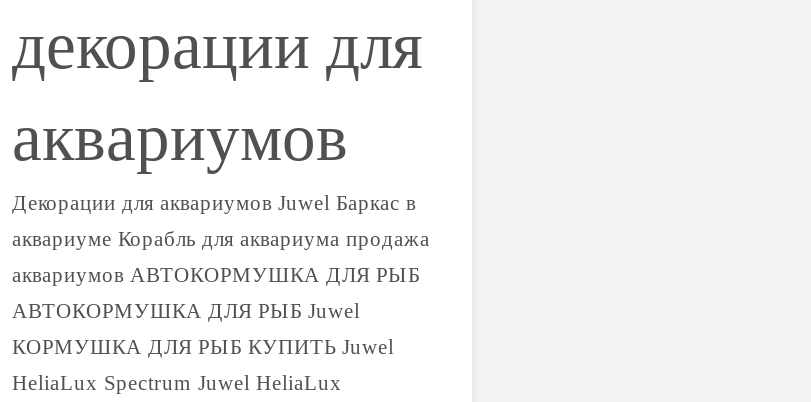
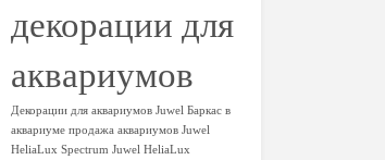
- аквариуме Корабль для аквариума продажа
- аквариумов АВТОКОРМУШКА ДЛЯ РЫБ
- АВТОКОРМУШКА ДЛЯ РЫБ Juwel
- КОРМУШКА ДЛЯ РЫБ КУПИТЬ Juwel
+ аквариуме продажа аквариумов Juwel
